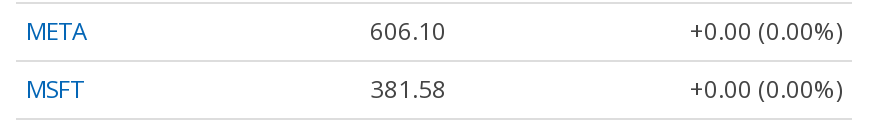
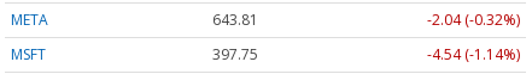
- 606.10
+ 643.81

- +0.00 (0.00%)
+ -2.04 (-0.32%)

- 381.58
+ 397.75

- +0.00 (0.00%)
+ -4.54 (-1.14%)
